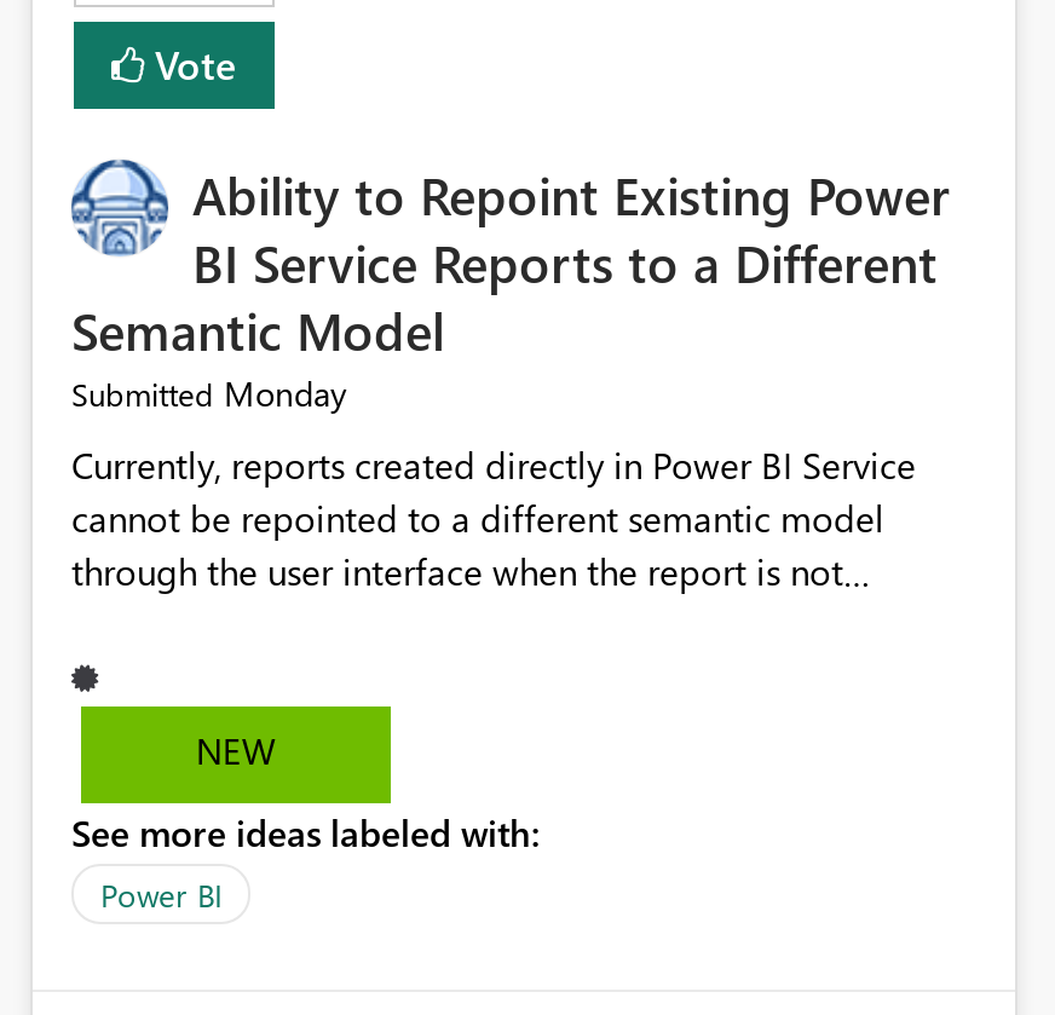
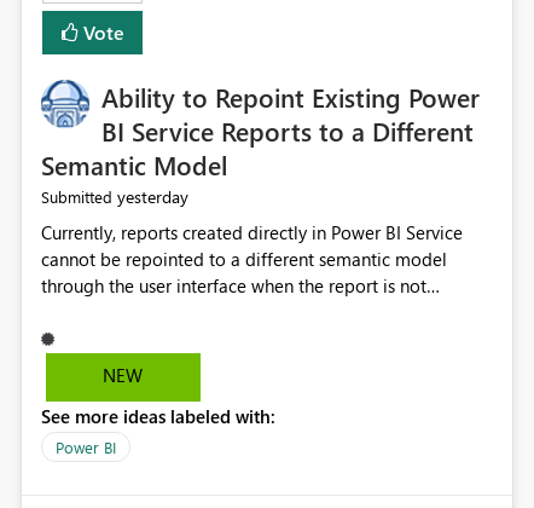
- Submitted Monday
+ Submitted yesterday
